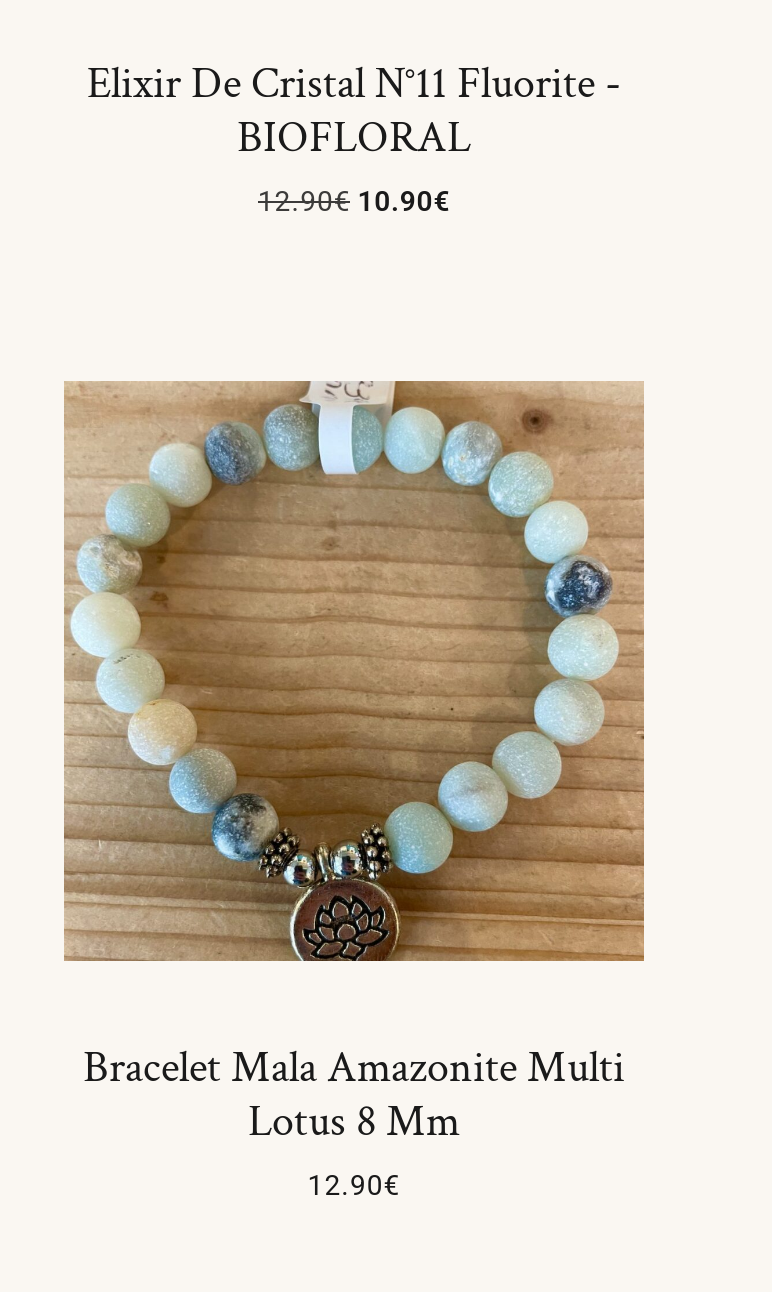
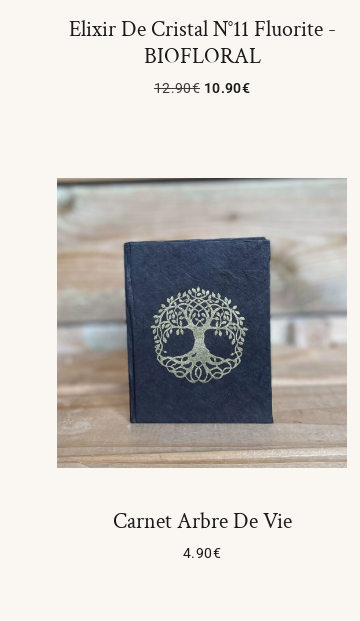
- [image]
- Bracelet Mala Amazonite Multi
- Lotus 8 Mm
- 12.90€
+ [image]
+ Carnet Arbre De Vie
+ 4.90 €
